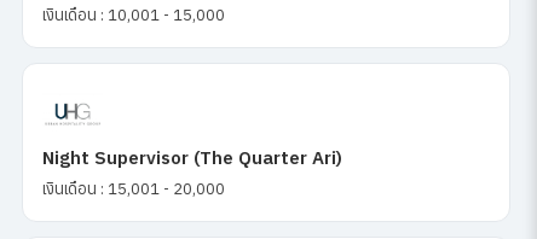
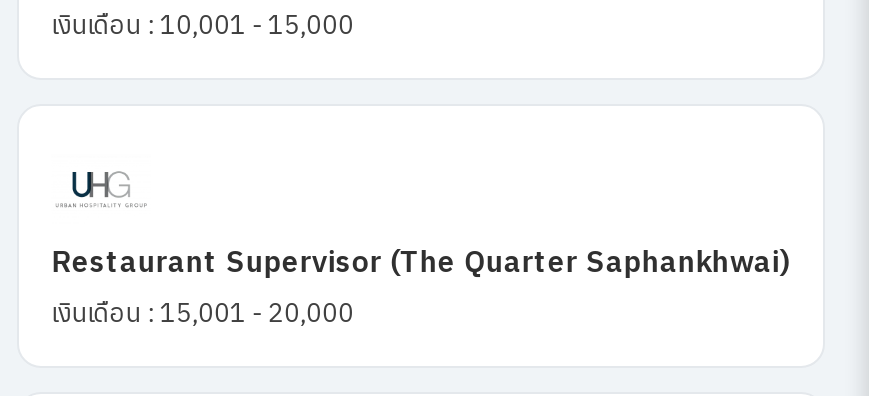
- Night Supervisor (The Quarter Ari)
+ Restaurant Supervisor (The Quarter Saphankhwai)
